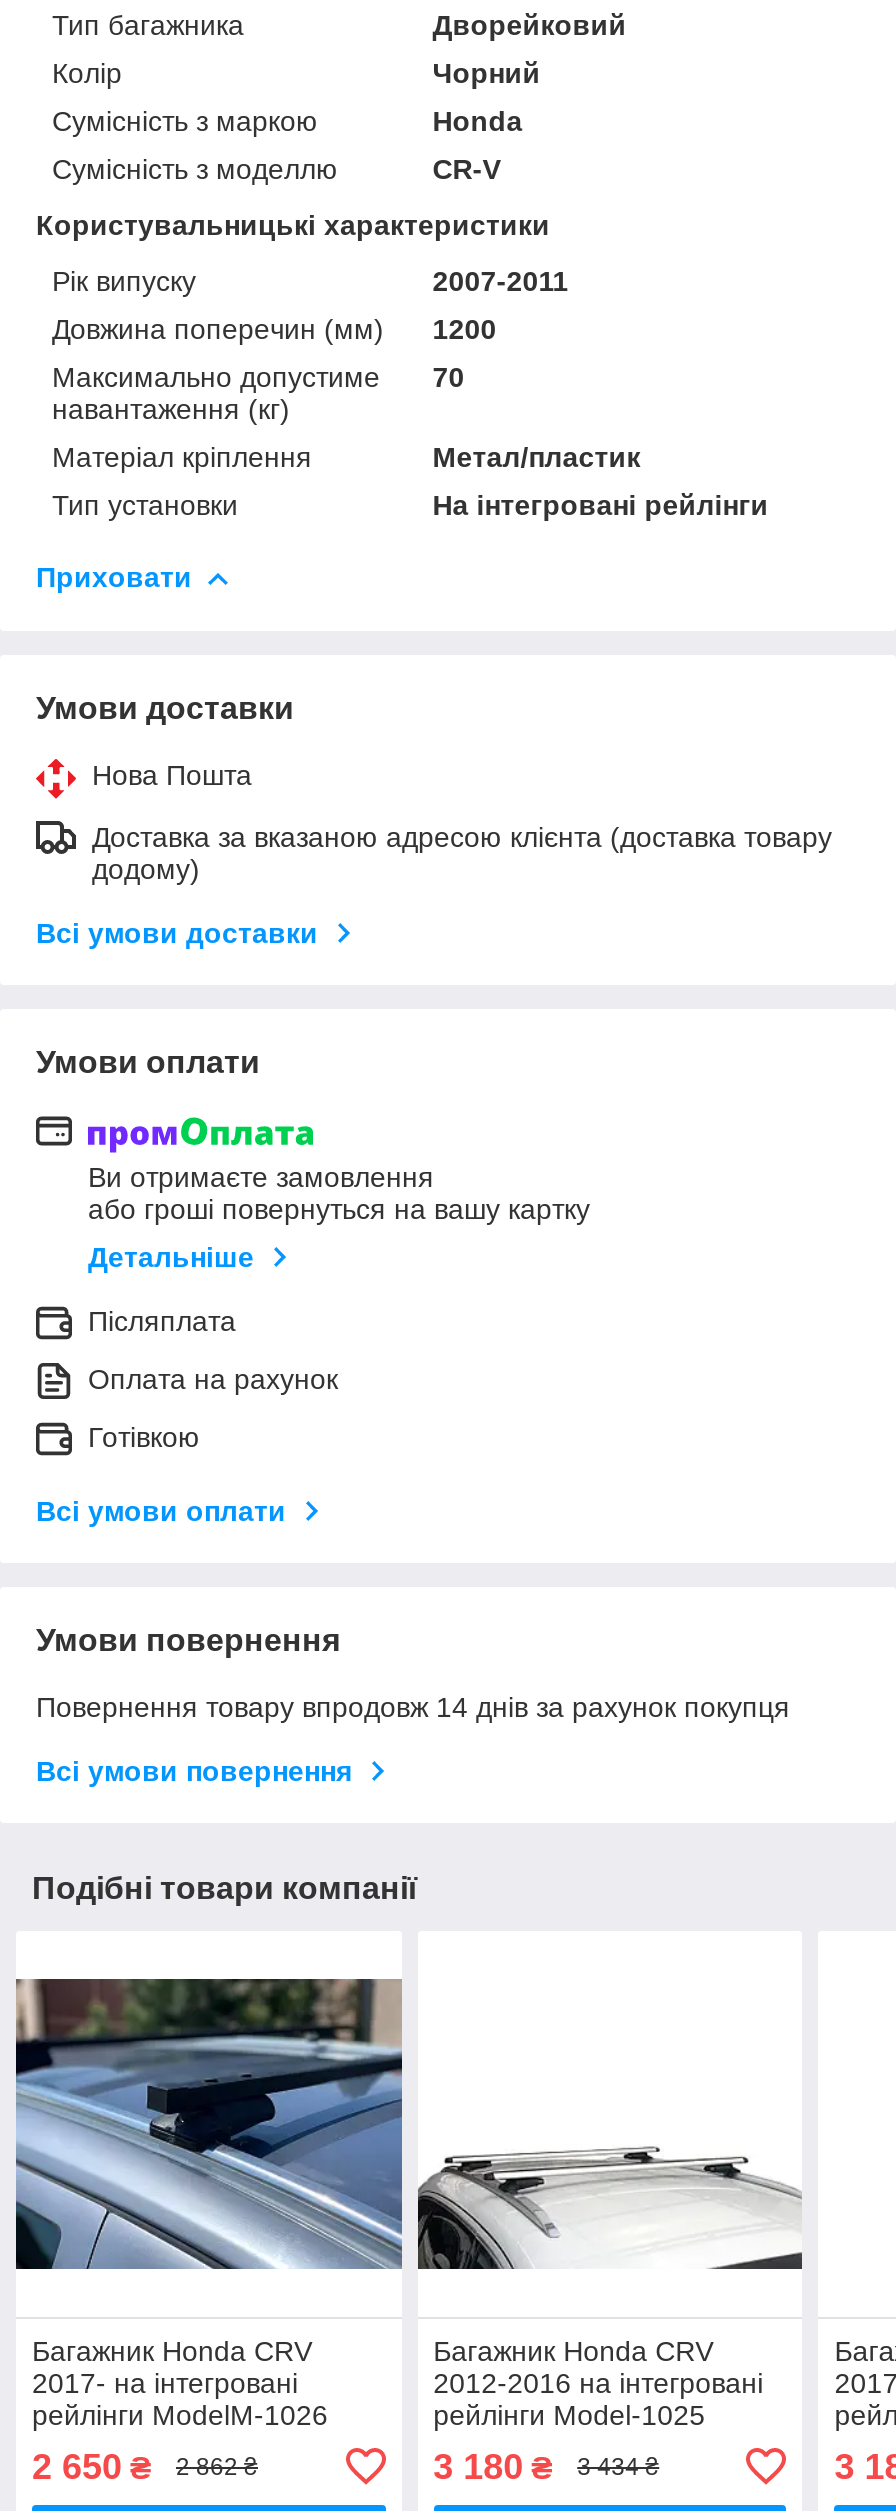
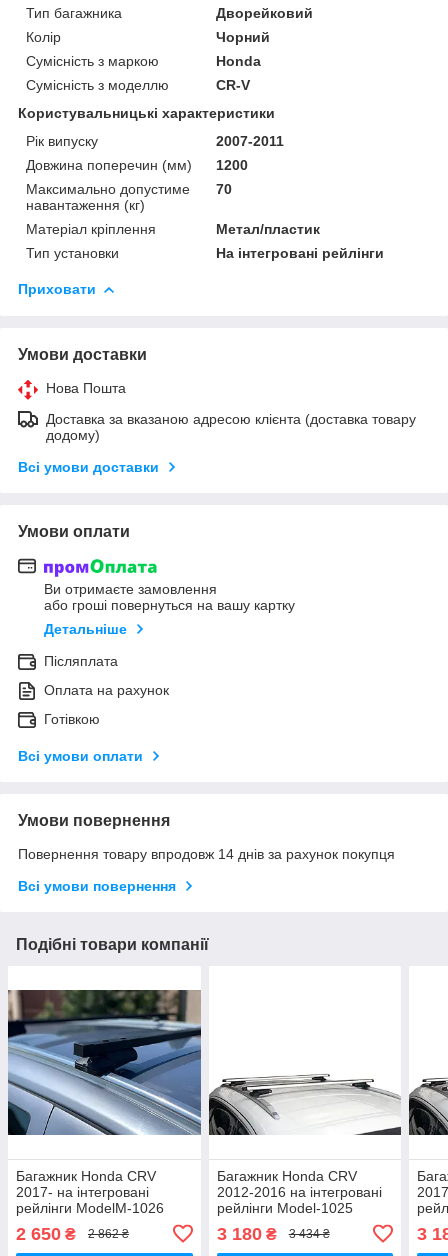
+ [image]
